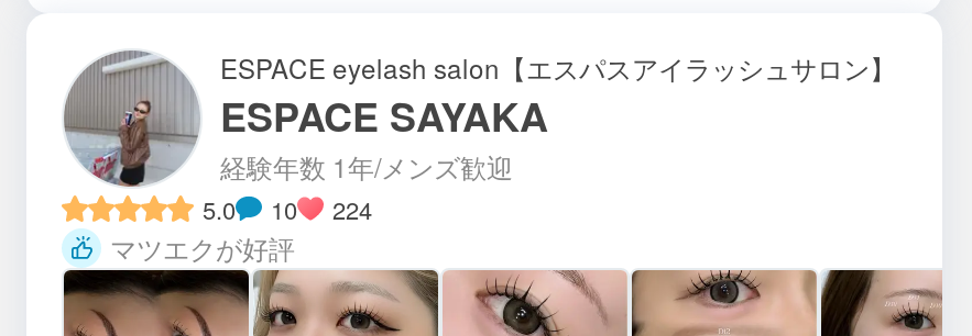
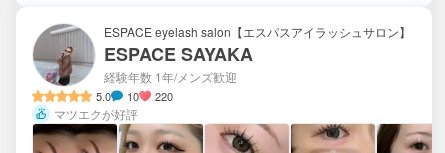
- 5.0 10 224
+ 5.0 10 220
